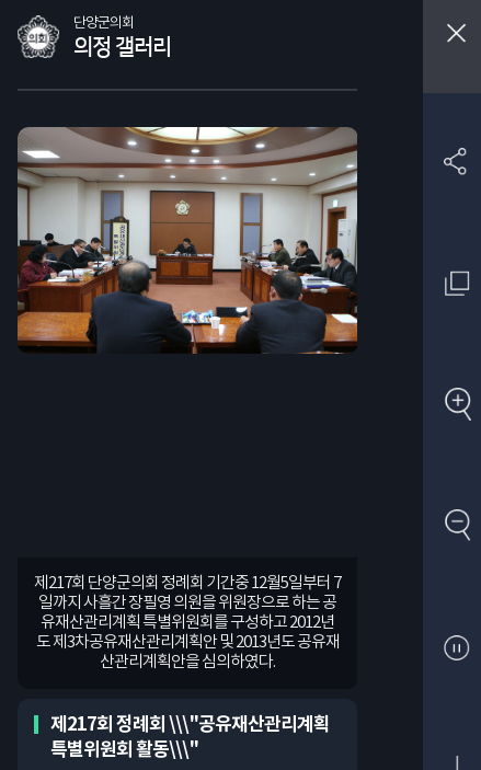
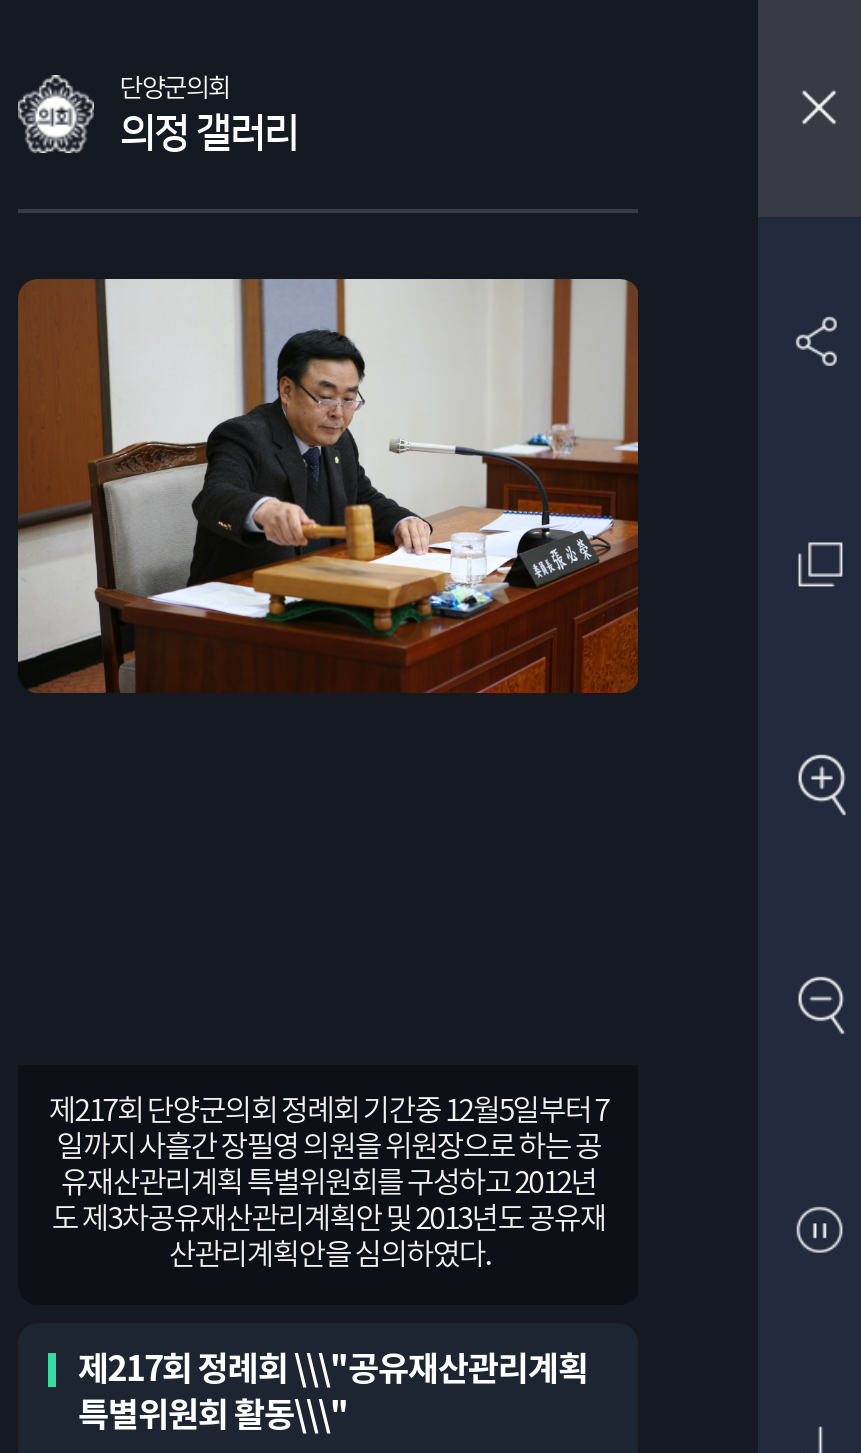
- [image]
+ [image]
